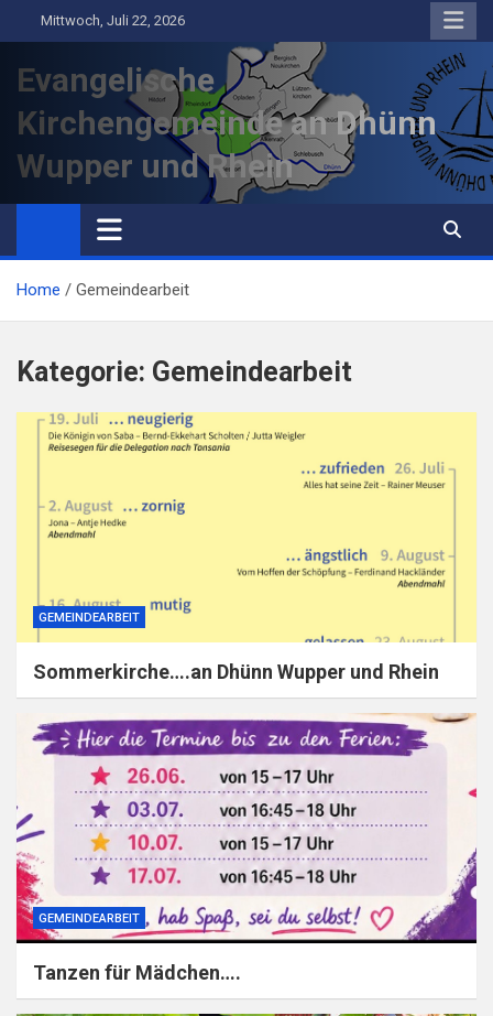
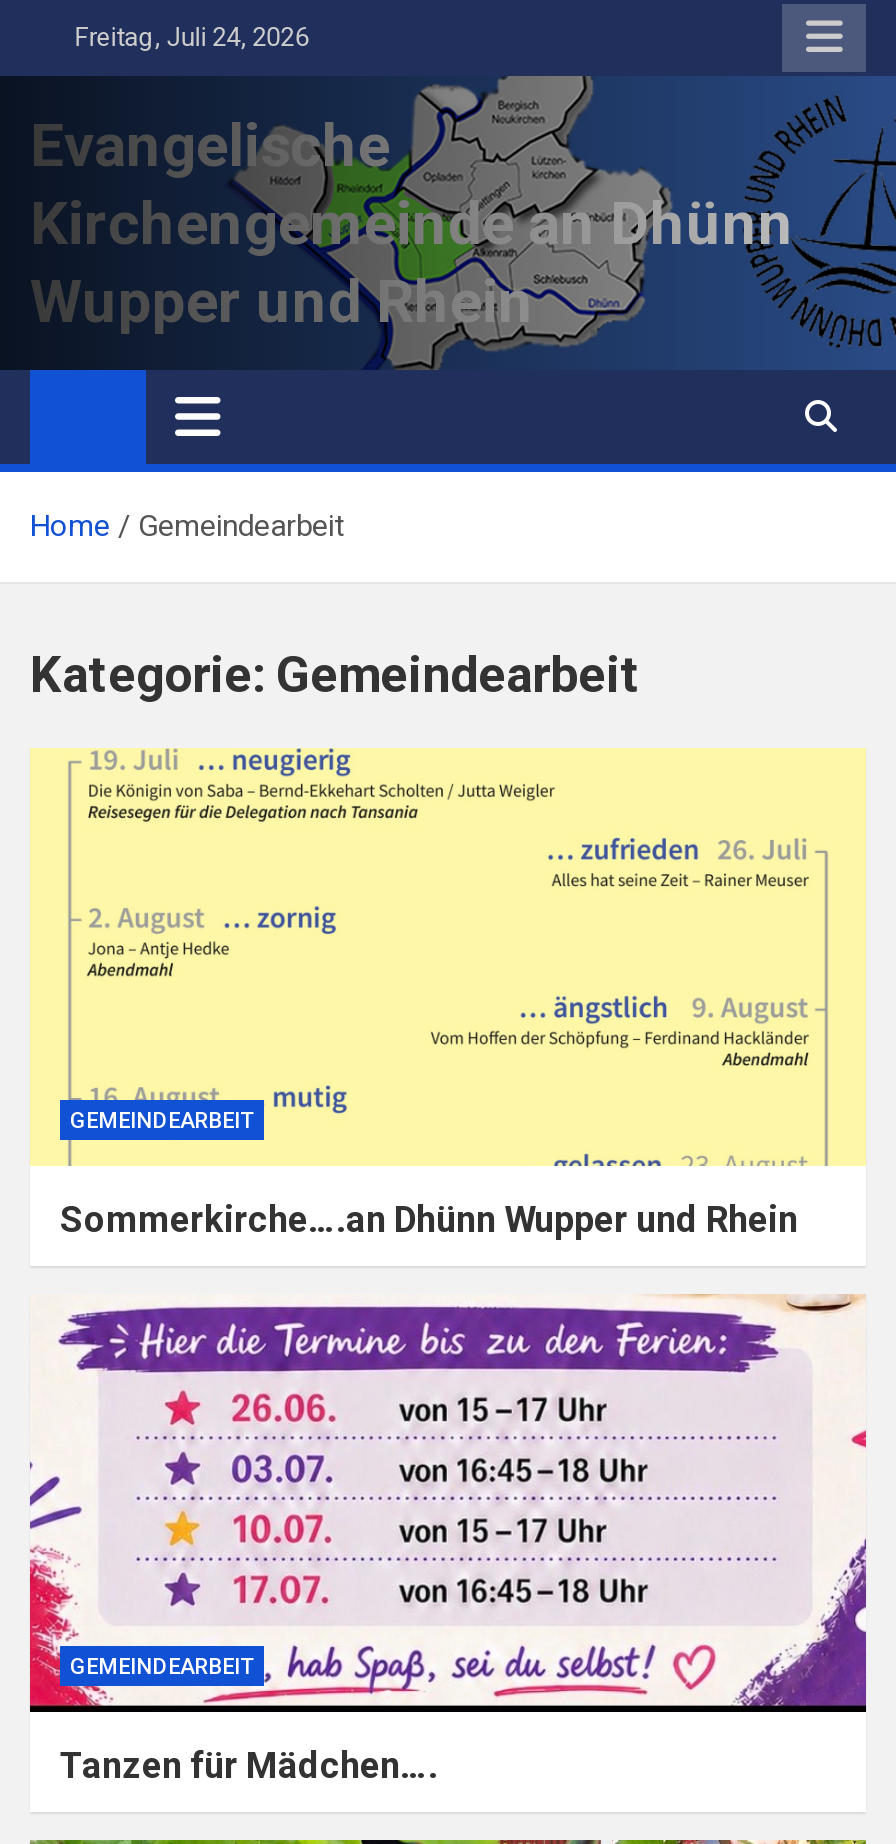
- Mittwoch, Juli 22, 2026
+ Freitag, Juli 24, 2026
